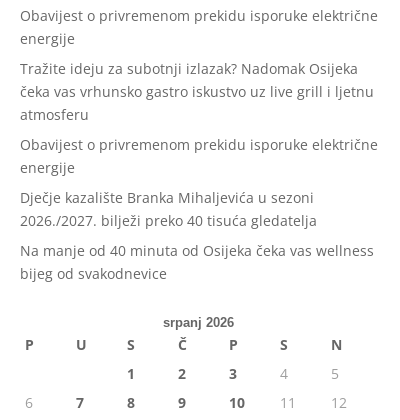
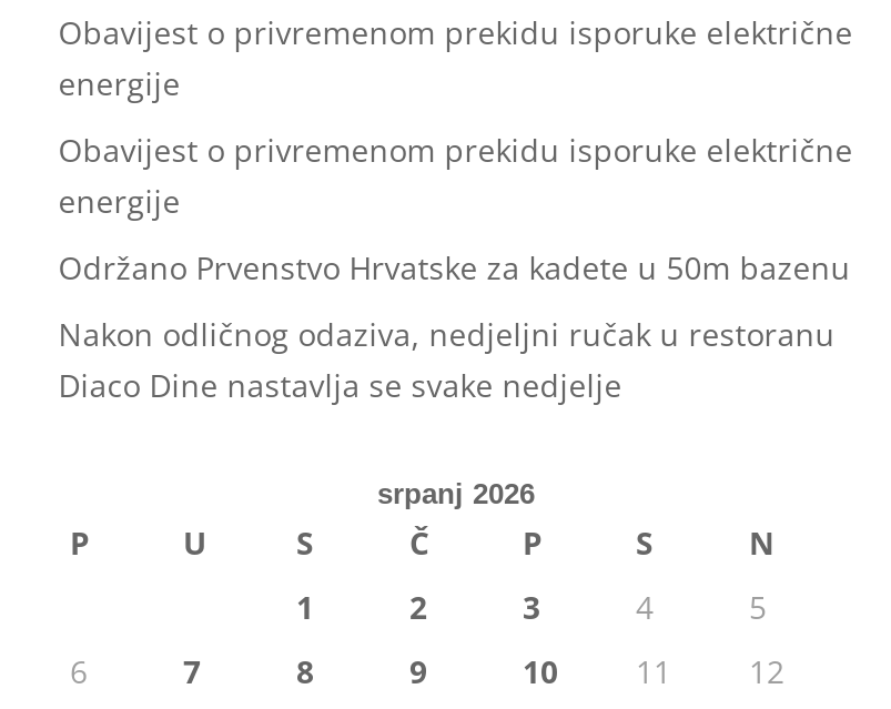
- Tražite ideju za subotnji izlazak? Nadomak Osijeka
- čeka vas vrhunsko gastro iskustvo uz live grill i ljetnu
- atmosferu

- Dječje kazalište Branka Mihaljevića u sezoni
- 2026./2027. bilježi preko 40 tisuća gledatelja
+ Održano Prvenstvo Hrvatske za kadete u 50m bazenu

- Na manje od 40 minuta od Osijeka čeka vas wellness
- bijeg od svakodnevice
+ Nakon odličnog odaziva, nedjeljni ručak u restoranu
+ Diaco Dine nastavlja se svake nedjelje
